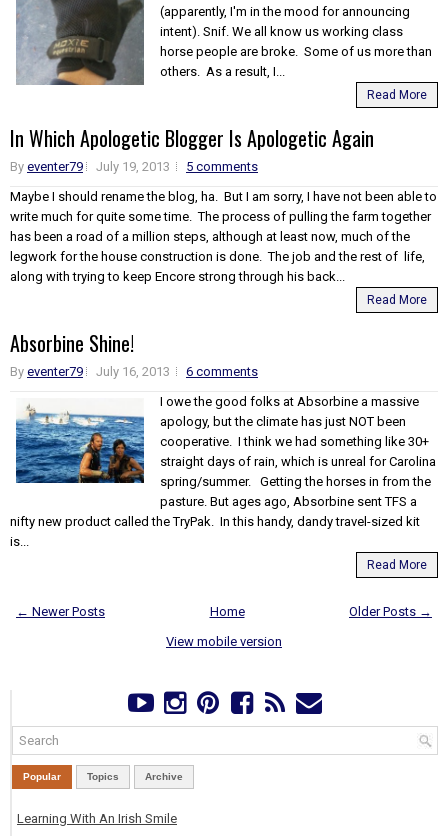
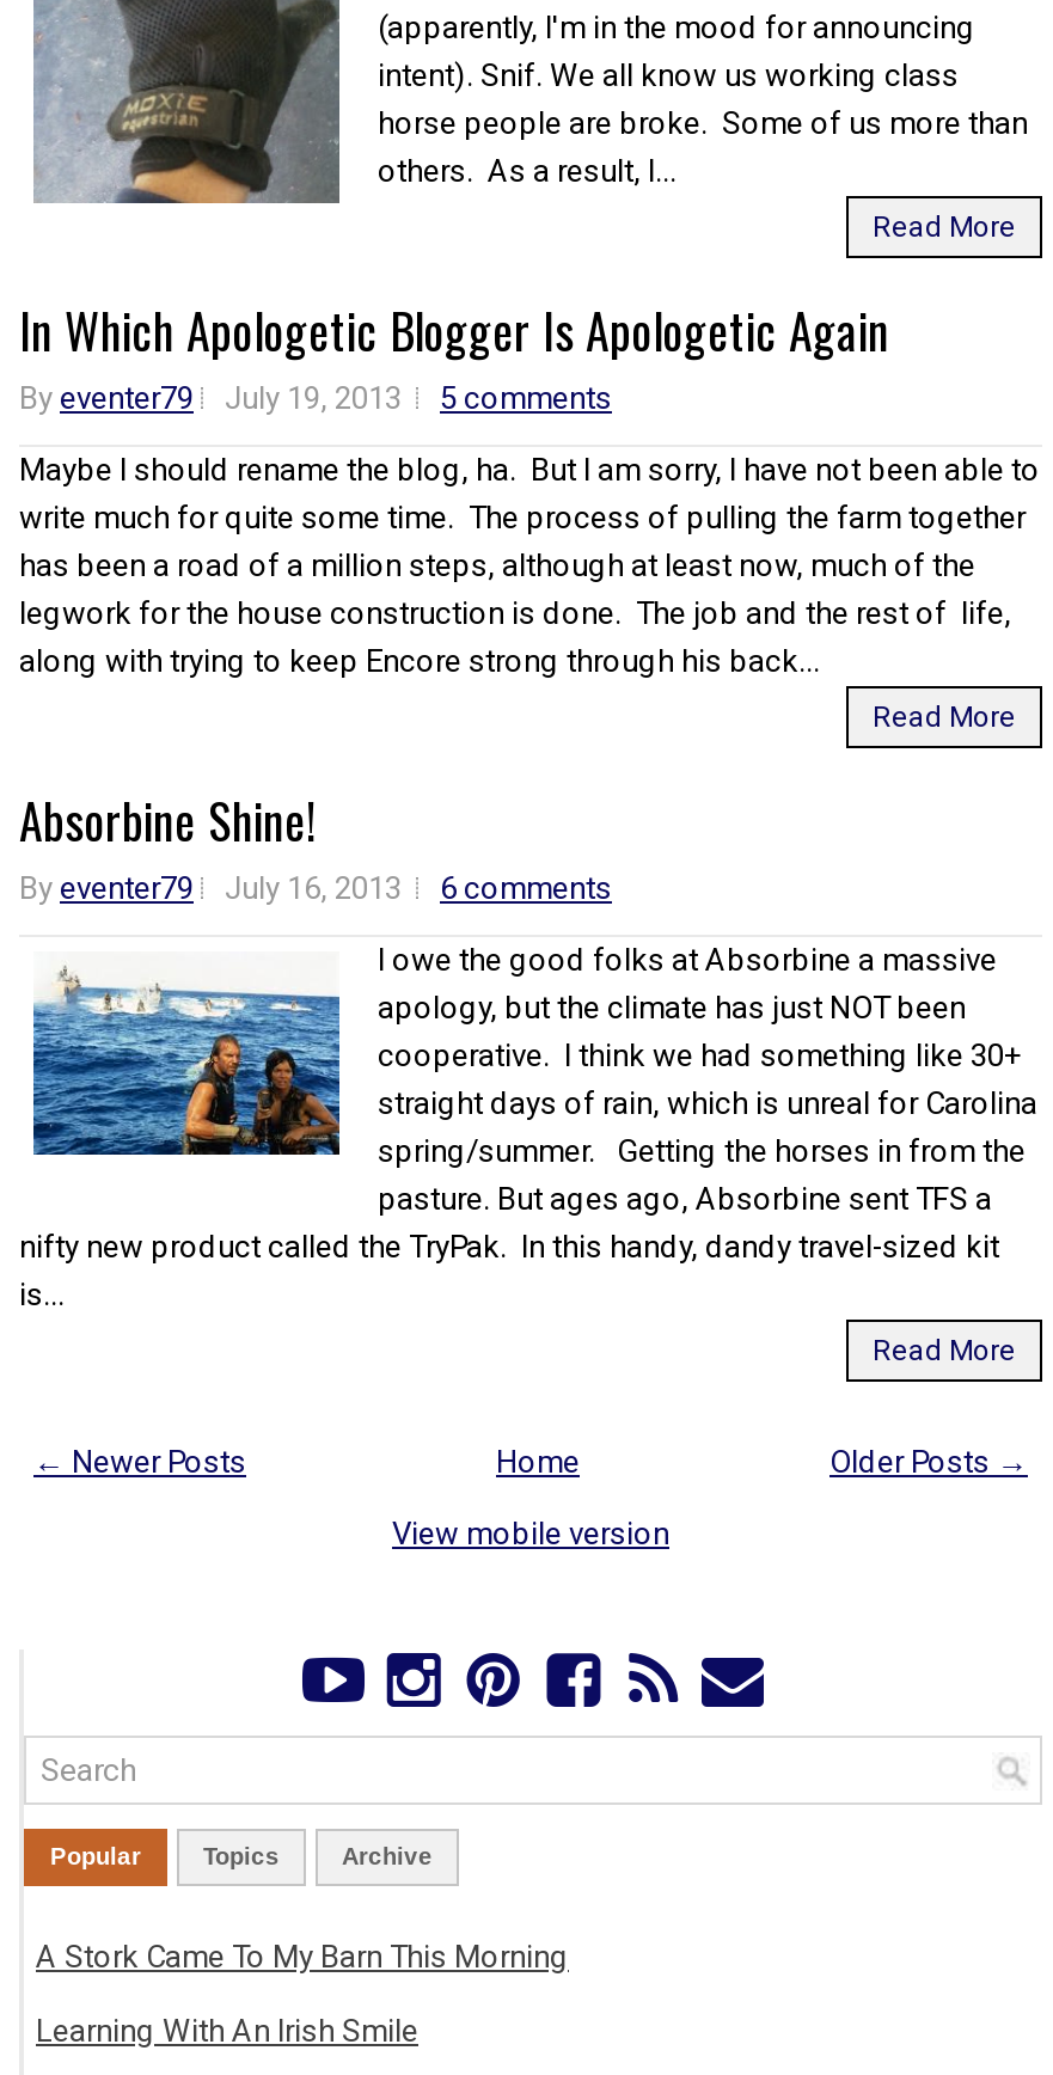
+ A Stork Came To My Barn This Morning
